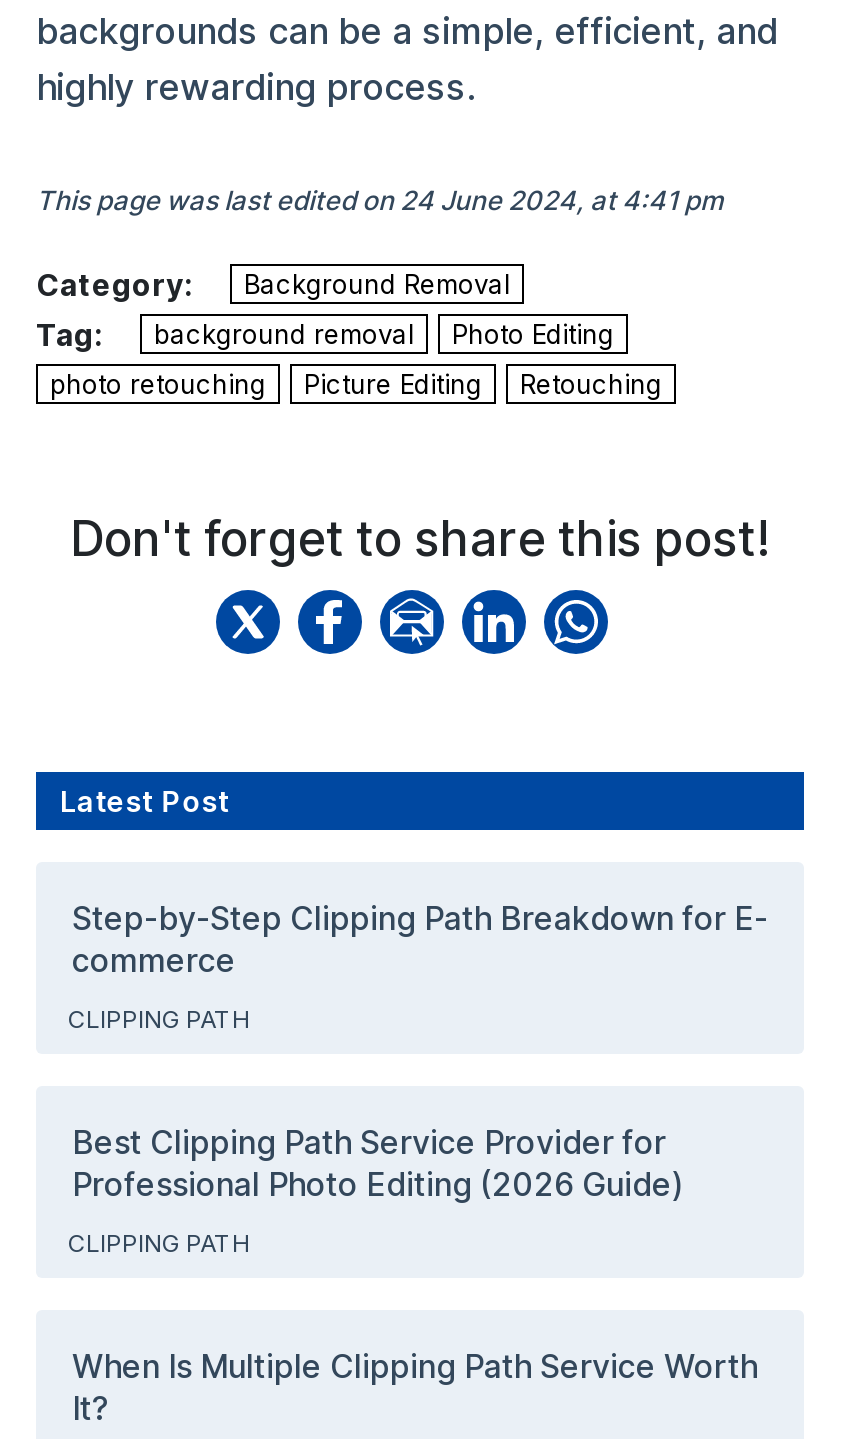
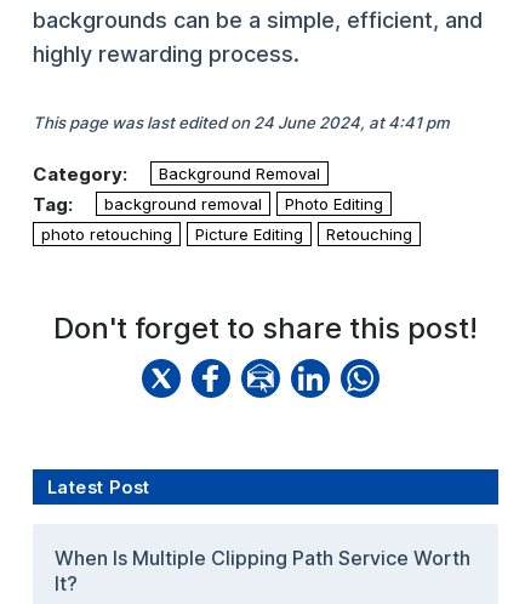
- Step-by-Step Clipping Path Breakdown for E-
- commerce
- CLIPPING PATH
- Best Clipping Path Service Provider for
- Professional Photo Editing (2026 Guide)
- CLIPPING PATH
